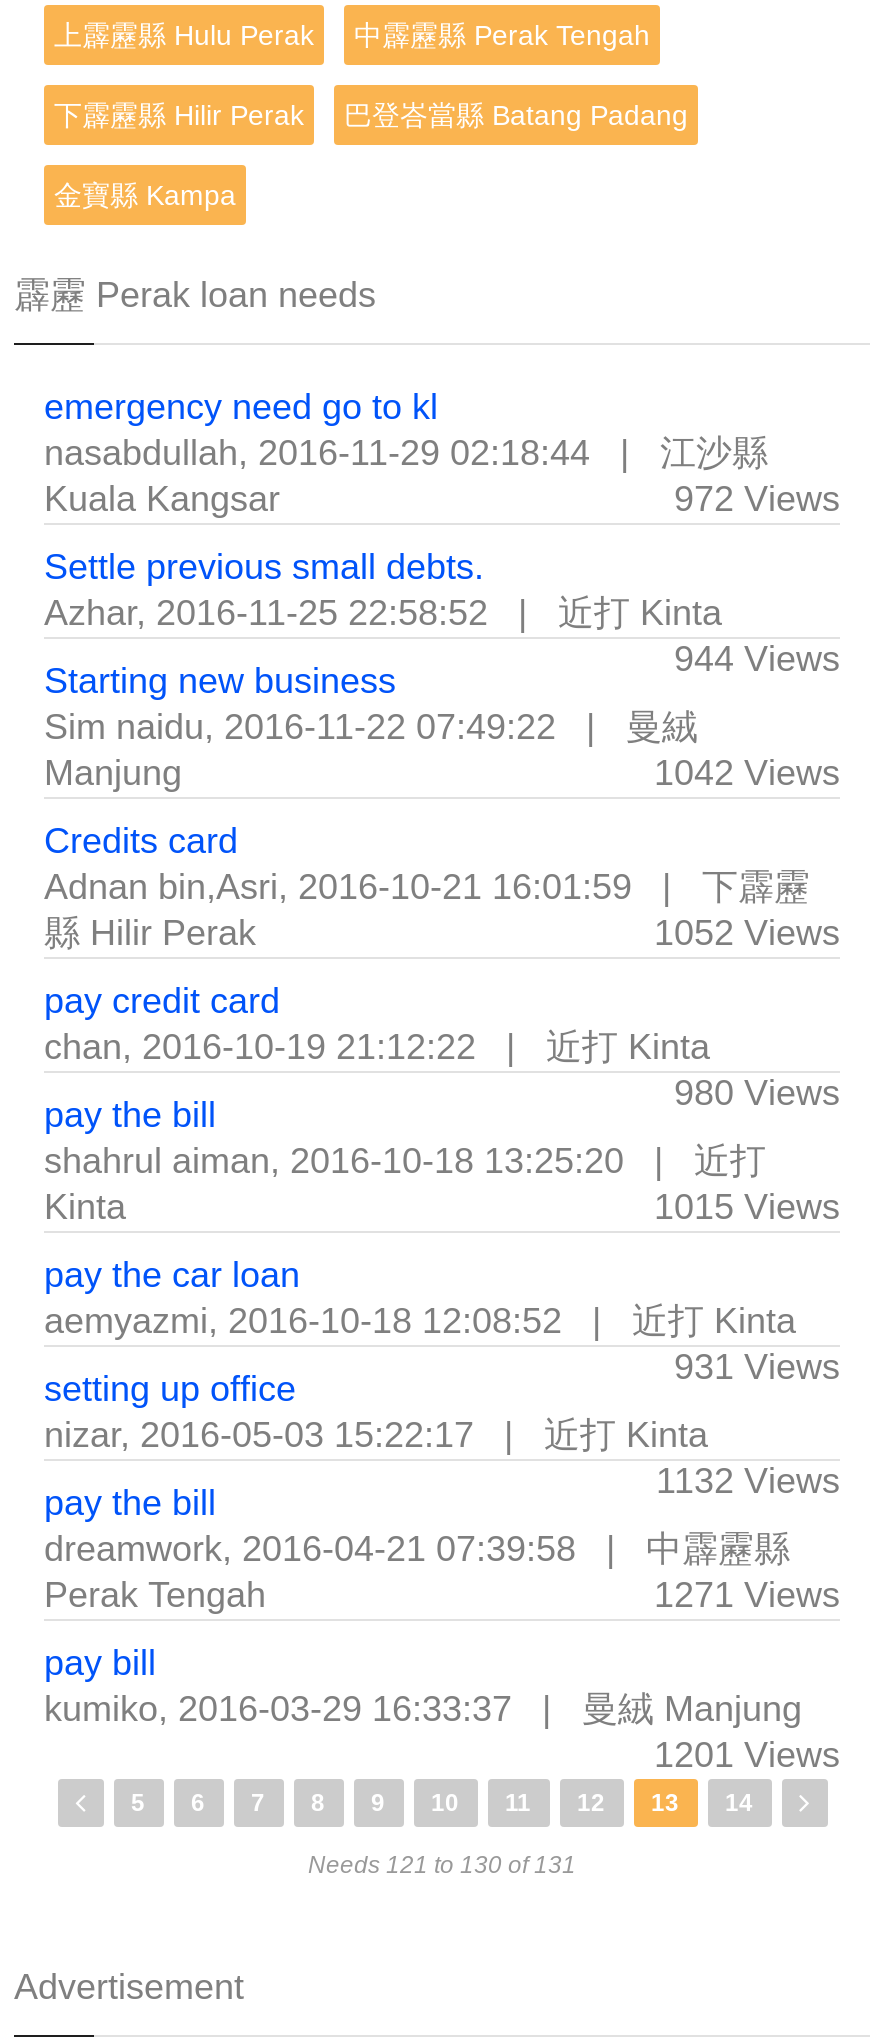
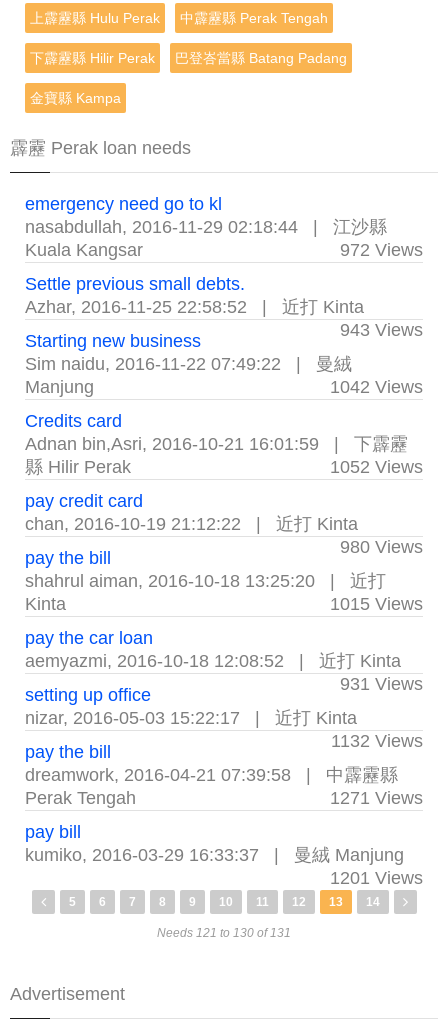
- 944 Views
+ 943 Views
